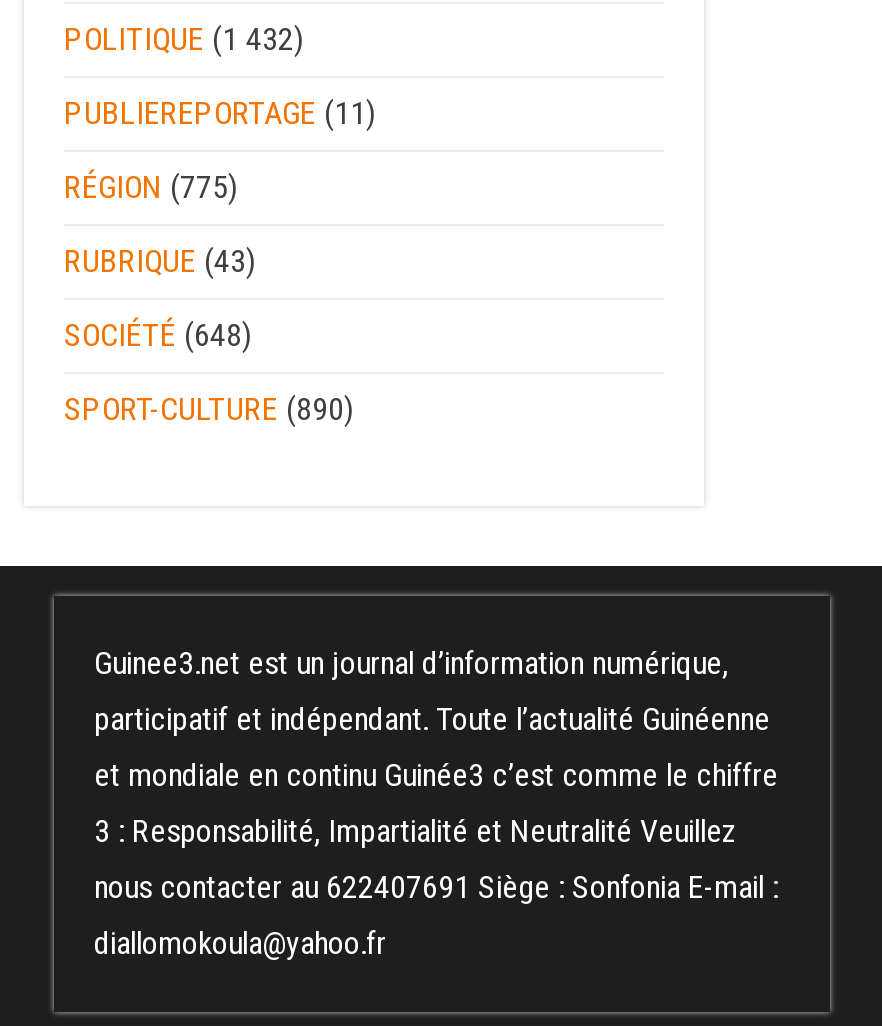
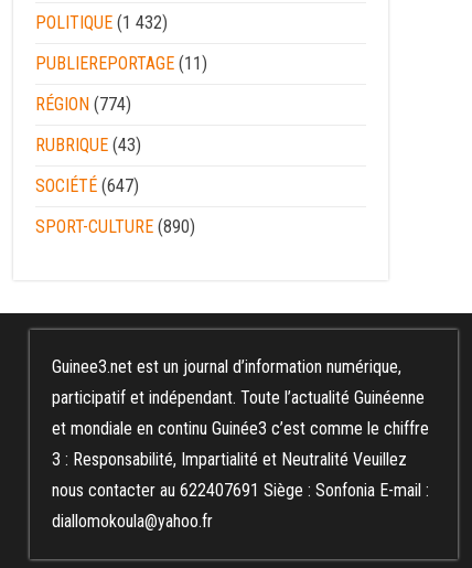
- RÉGION (775)
+ RÉGION (774)

- SOCIÉTÉ (648)
+ SOCIÉTÉ (647)
